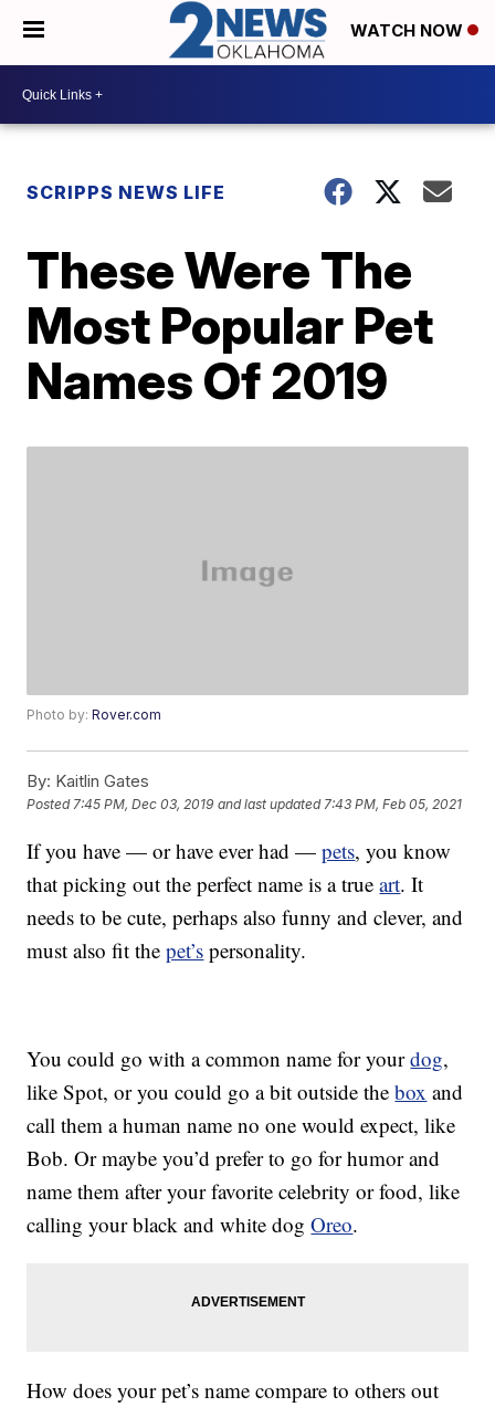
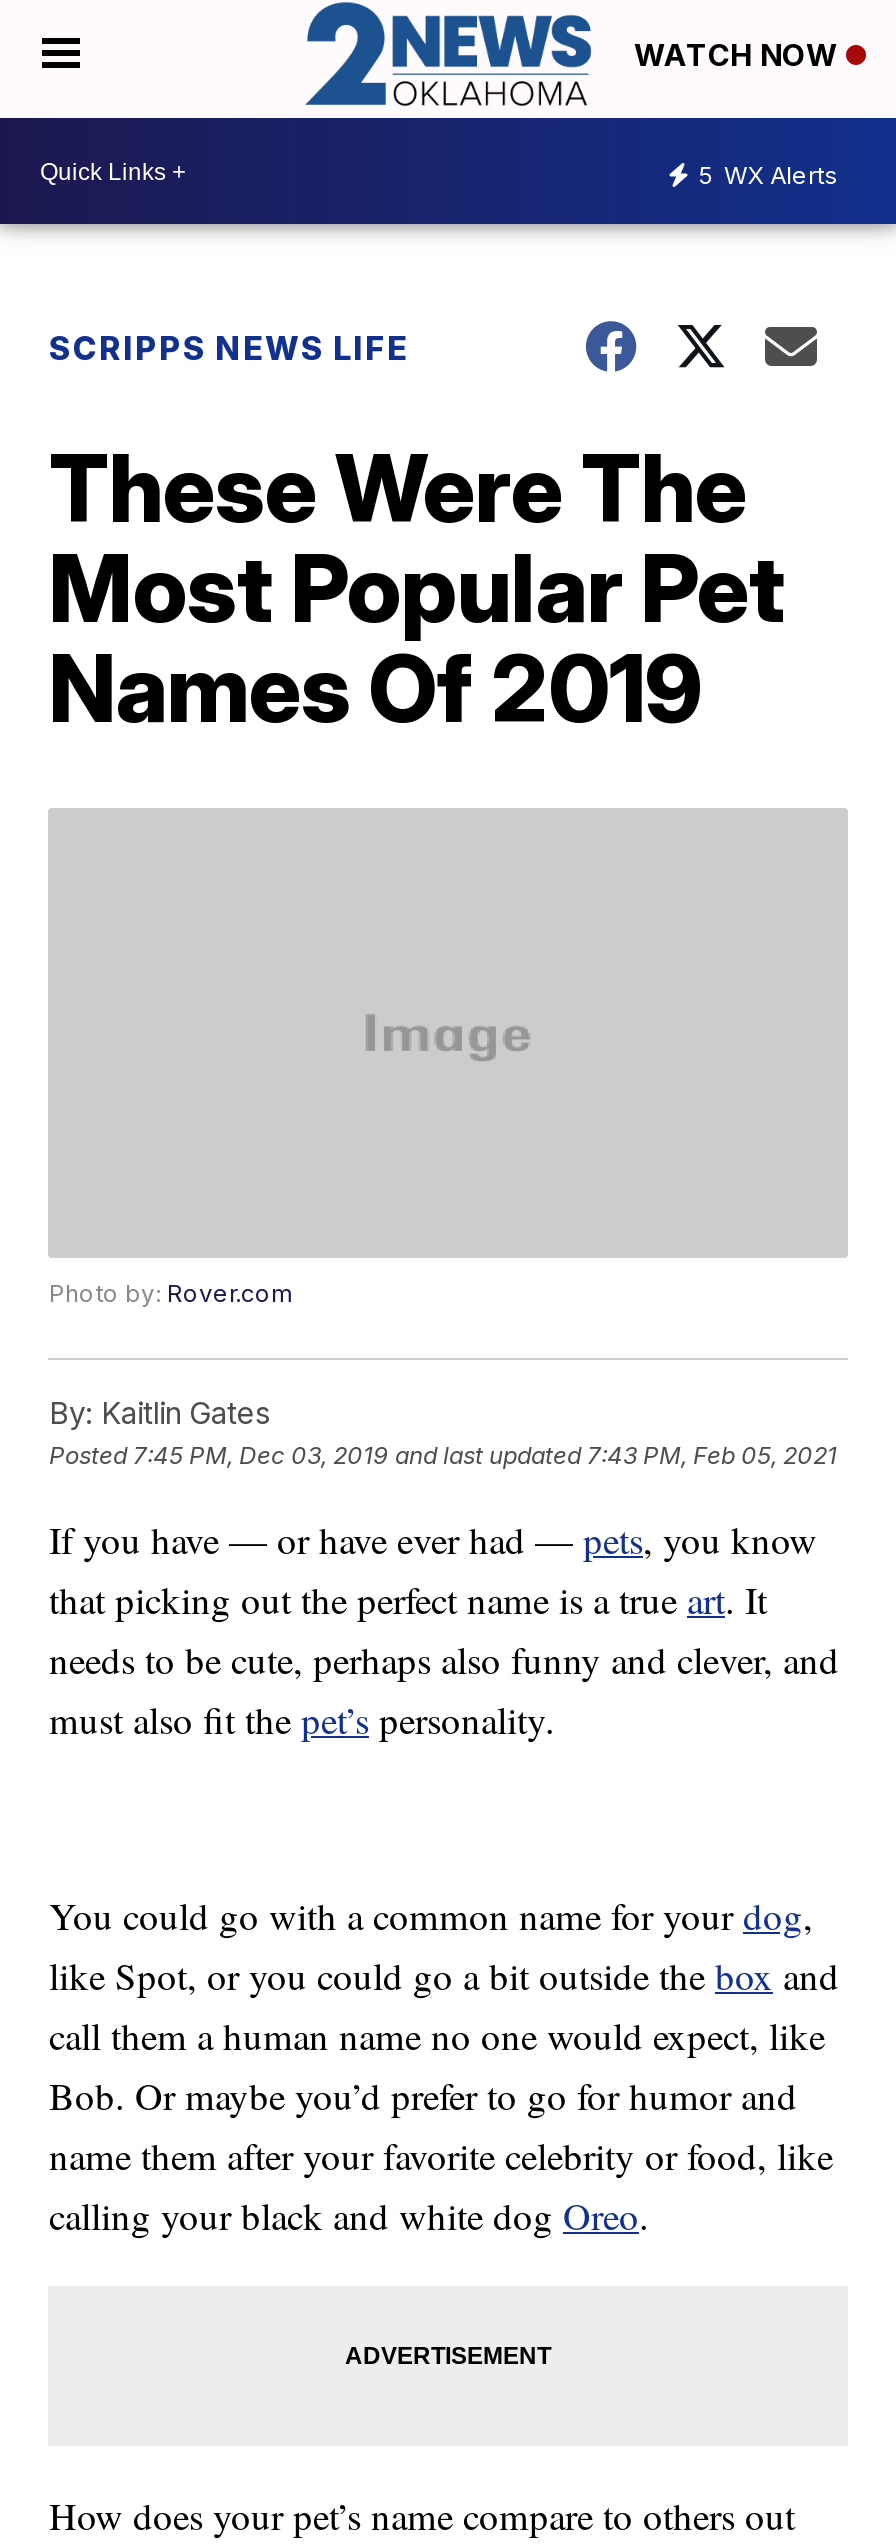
+ 5 WX Alerts
